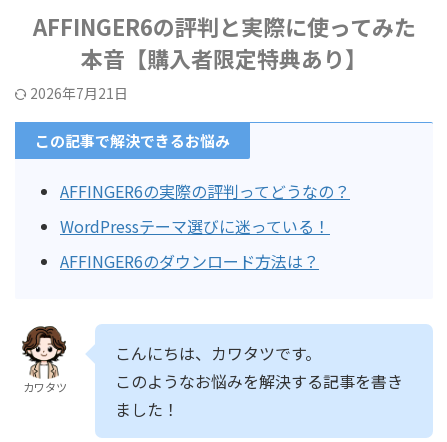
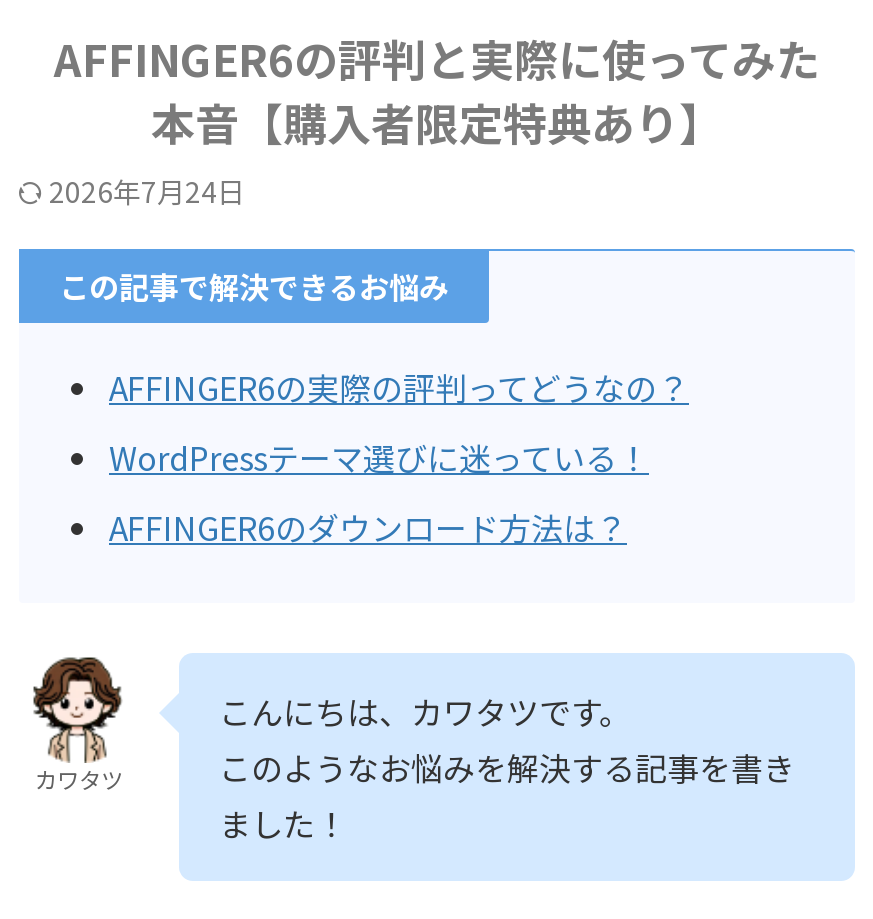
- 2026年7月21日
+ 2026年7月24日
